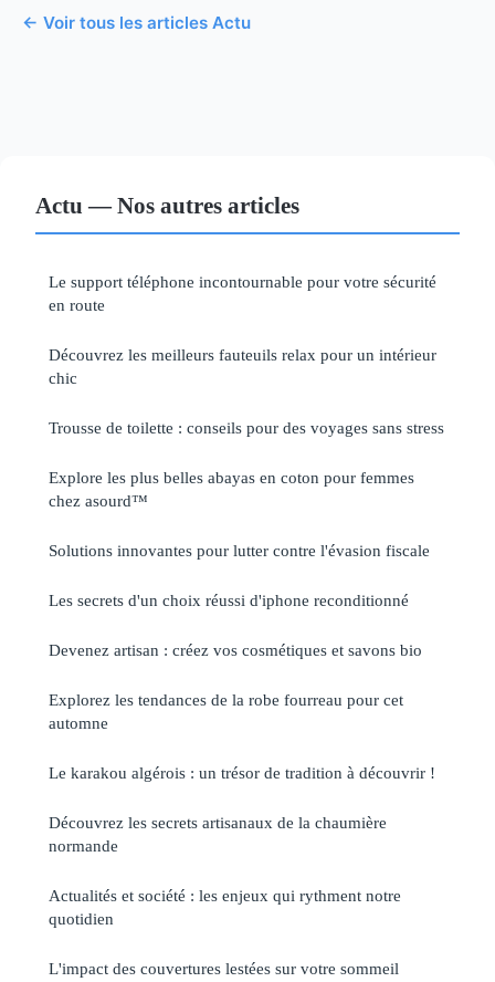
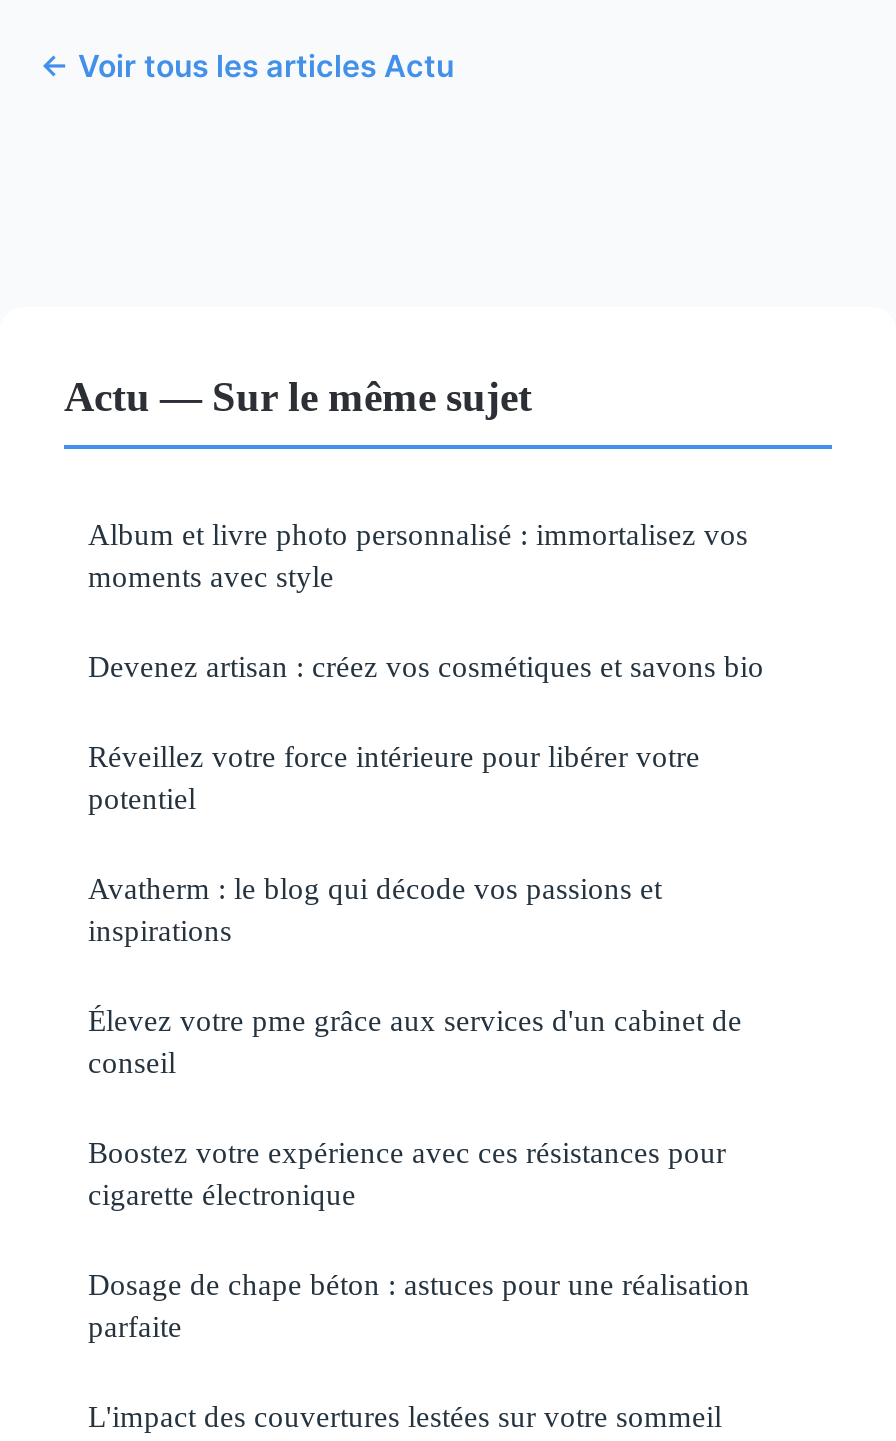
- Actu — Nos autres articles
- Le support téléphone incontournable pour votre sécurité
- en route
- Découvrez les meilleurs fauteuils relax pour un intérieur
- chic
- Trousse de toilette : conseils pour des voyages sans stress
- Explore les plus belles abayas en coton pour femmes
- chez asourd™
- Solutions innovantes pour lutter contre l'évasion fiscale
- Les secrets d'un choix réussi d'iphone reconditionné
+ Actu — Sur le même sujet
+ Album et livre photo personnalisé : immortalisez vos
+ moments avec style

moved up: Devenez artisan : créez vos cosmétiques et savons bio

- Explorez les tendances de la robe fourreau pour cet
- automne
- Le karakou algérois : un trésor de tradition à découvrir !
- Découvrez les secrets artisanaux de la chaumière
- normande
- Actualités et société : les enjeux qui rythment notre
- quotidien
+ Réveillez votre force intérieure pour libérer votre
+ potentiel
+ Avatherm : le blog qui décode vos passions et
+ inspirations
+ Élevez votre pme grâce aux services d'un cabinet de
+ conseil
+ Boostez votre expérience avec ces résistances pour
+ cigarette électronique
+ Dosage de chape béton : astuces pour une réalisation
+ parfaite
